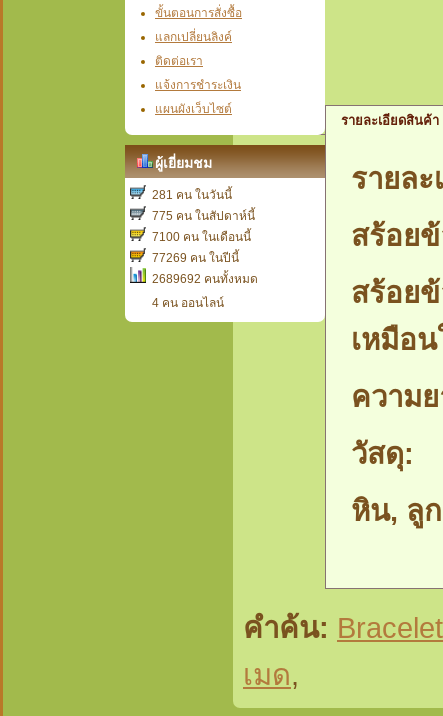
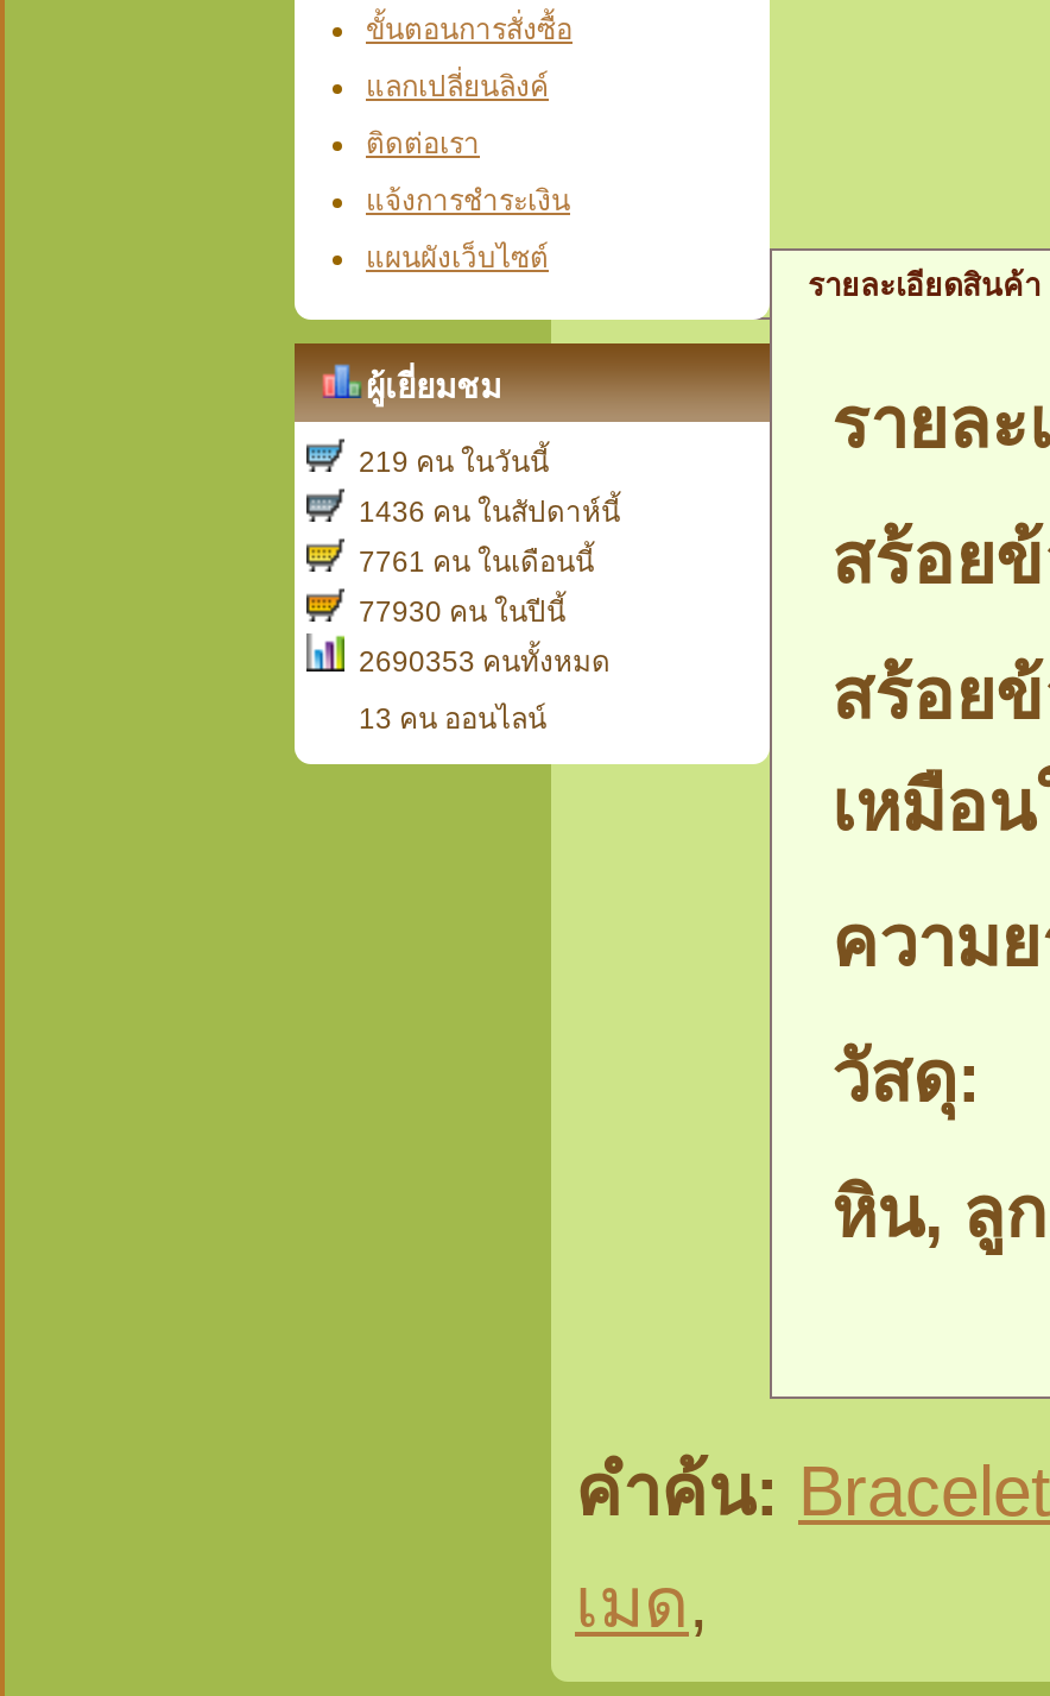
- 281 คน ในวันนี้
+ 219 คน ในวันนี้

- 775 คน ในสัปดาห์นี้
+ 1436 คน ในสัปดาห์นี้

- 7100 คน ในเดือนนี้
+ 7761 คน ในเดือนนี้

- 77269 คน ในปีนี้
+ 77930 คน ในปีนี้

- 2689692 คนทั้งหมด
+ 2690353 คนทั้งหมด

- 4 คน ออนไลน์
+ 13 คน ออนไลน์
